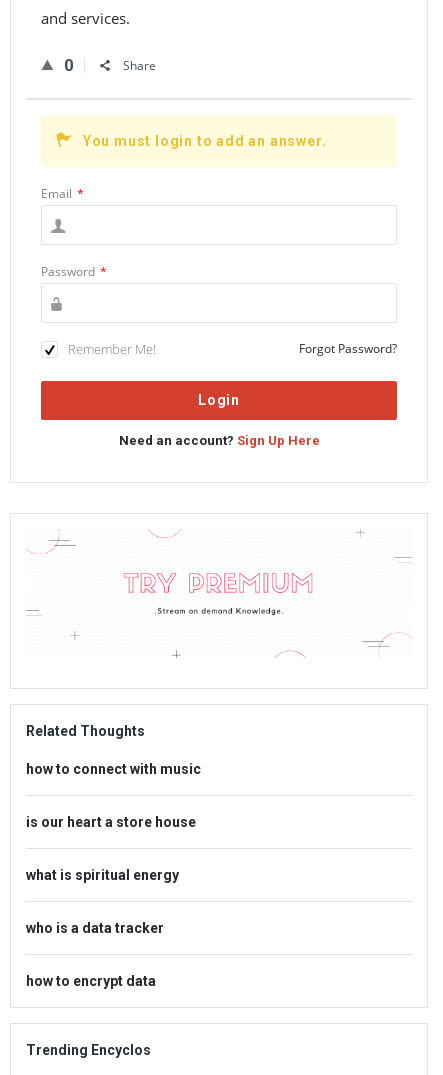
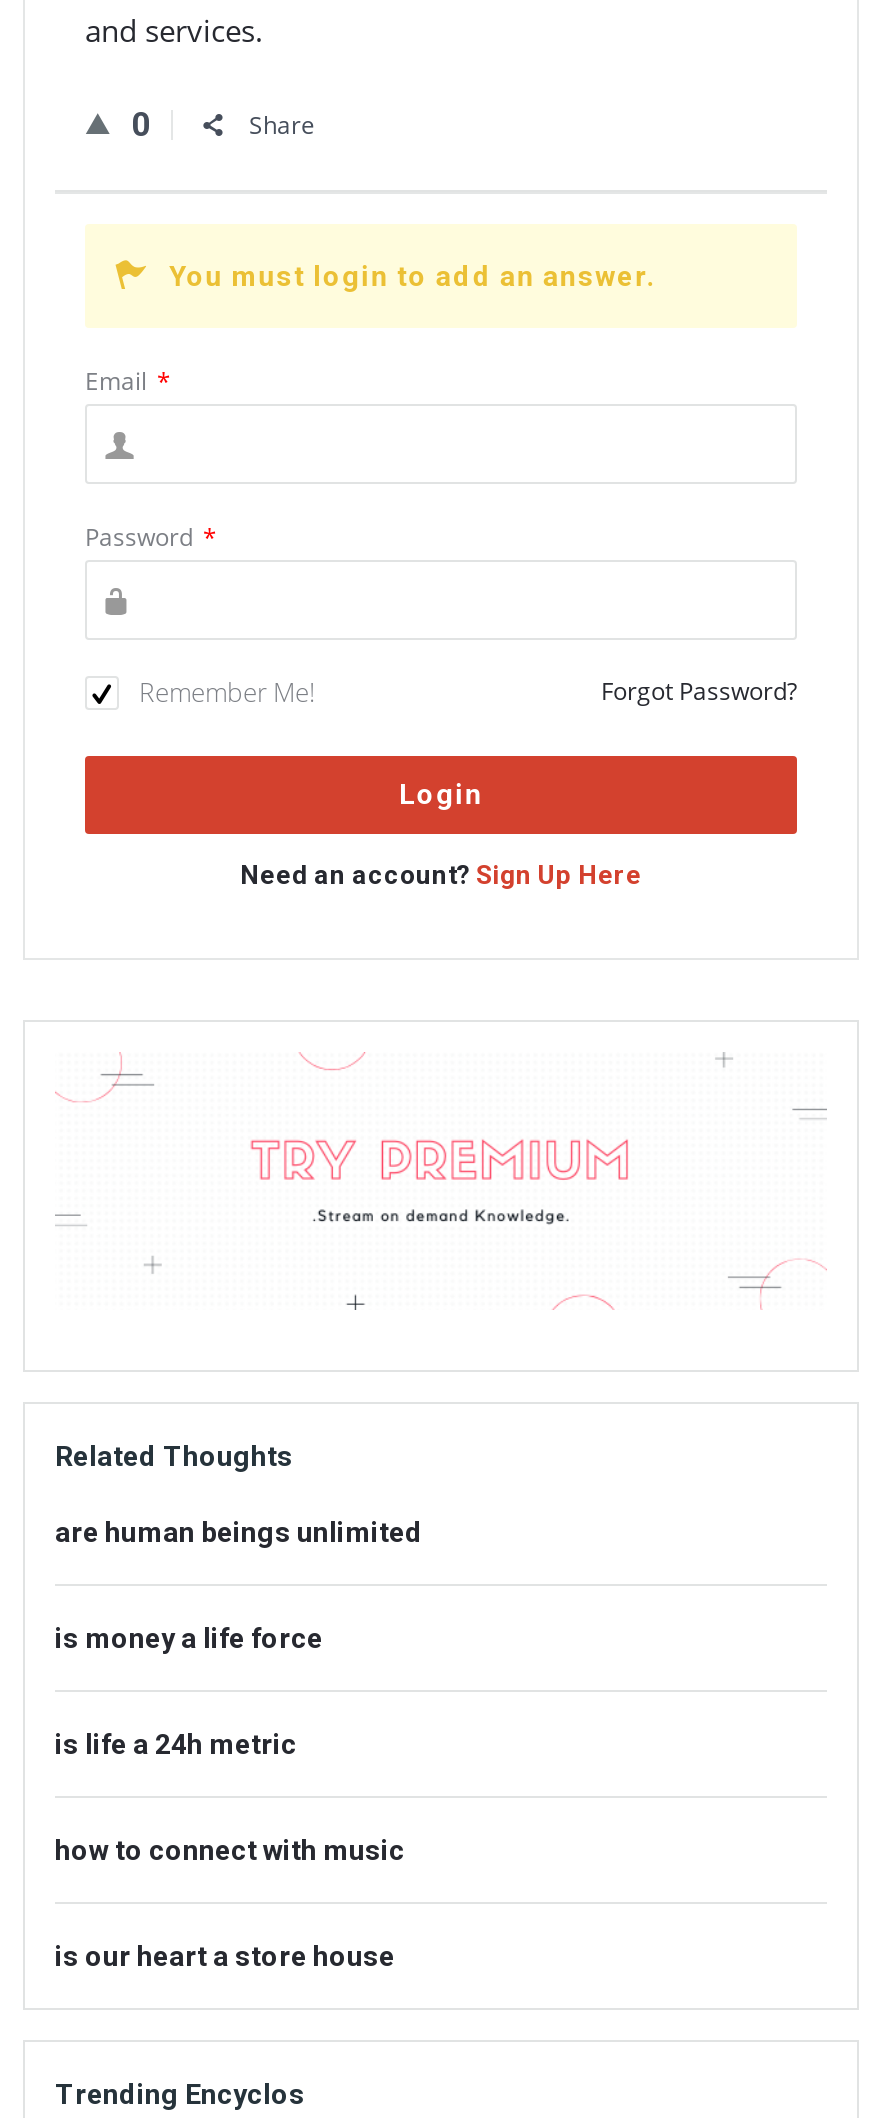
+ are human beings unlimited
+ is money a life force
+ is life a 24h metric

moved down: how to connect with music | is our heart a store house

- what is spiritual energy
- who is a data tracker
- how to encrypt data
